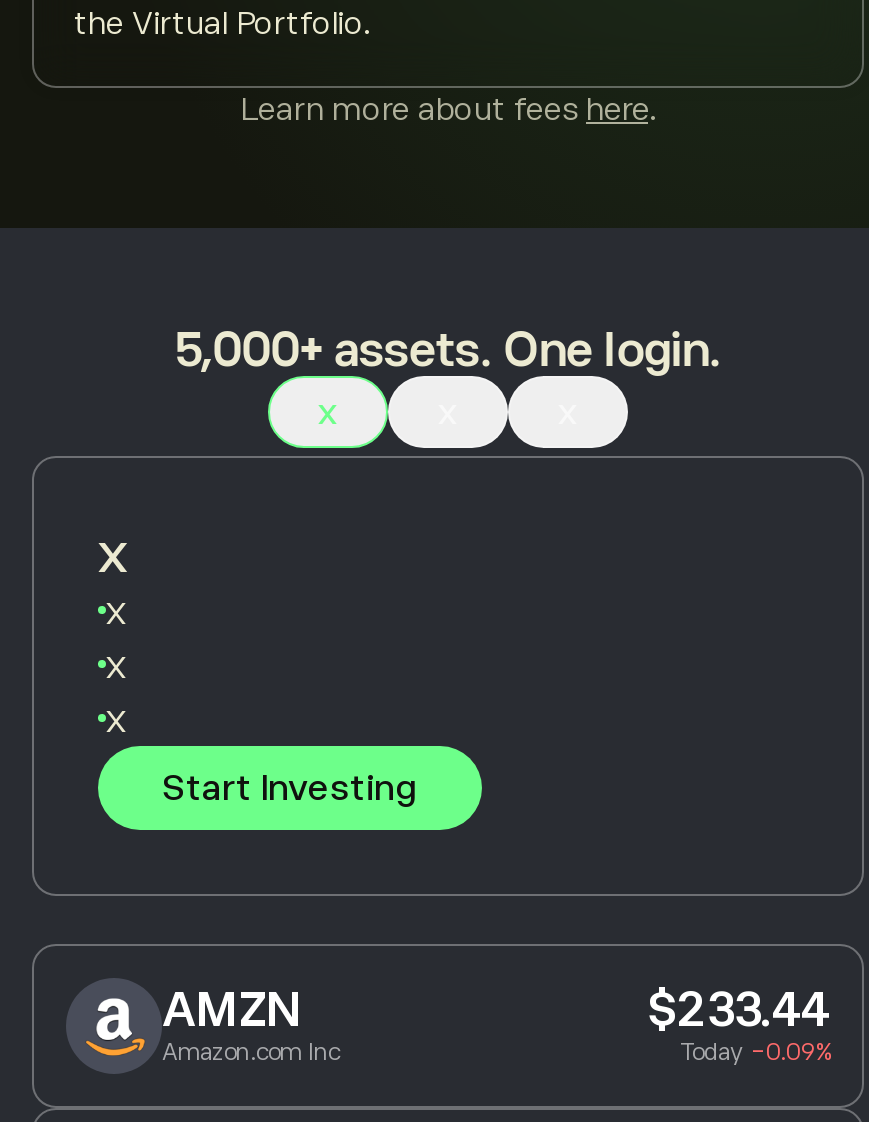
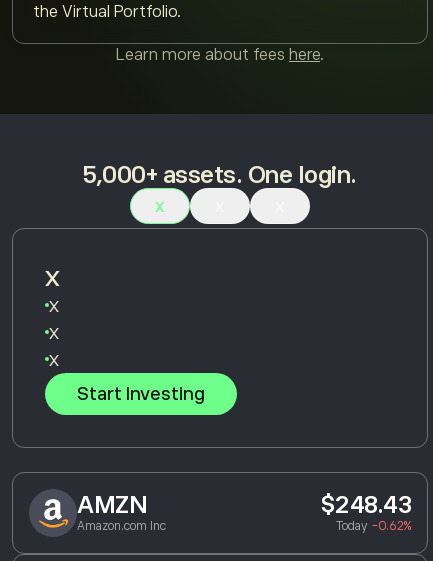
- $233.44
+ $248.43

- Today -0.09%
+ Today -0.62%
